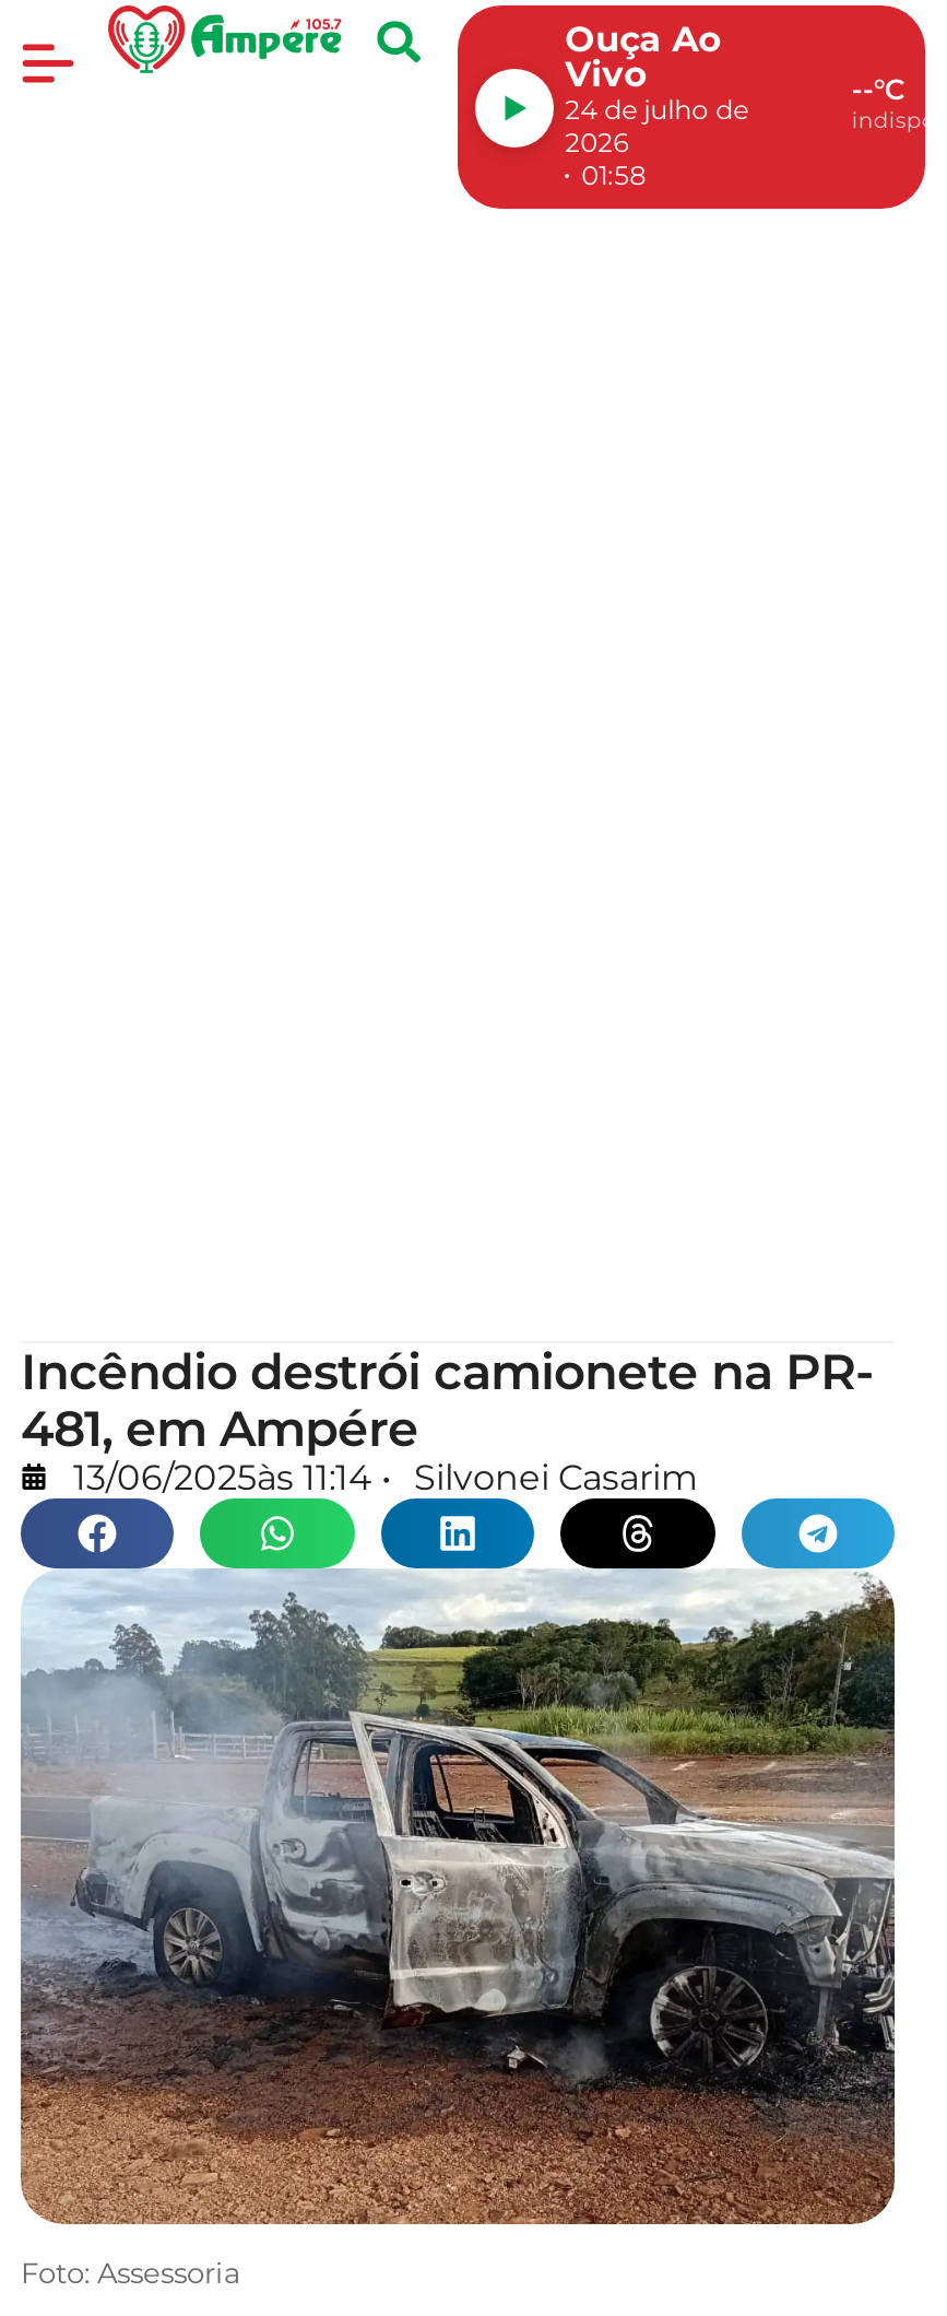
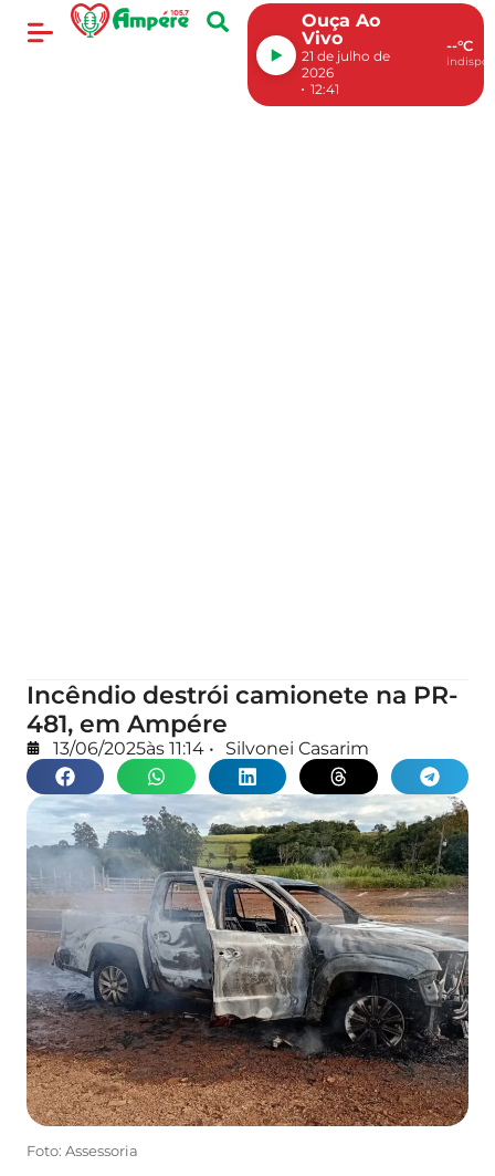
- 24 de julho de
+ 21 de julho de

- 01:58
+ 12:41
